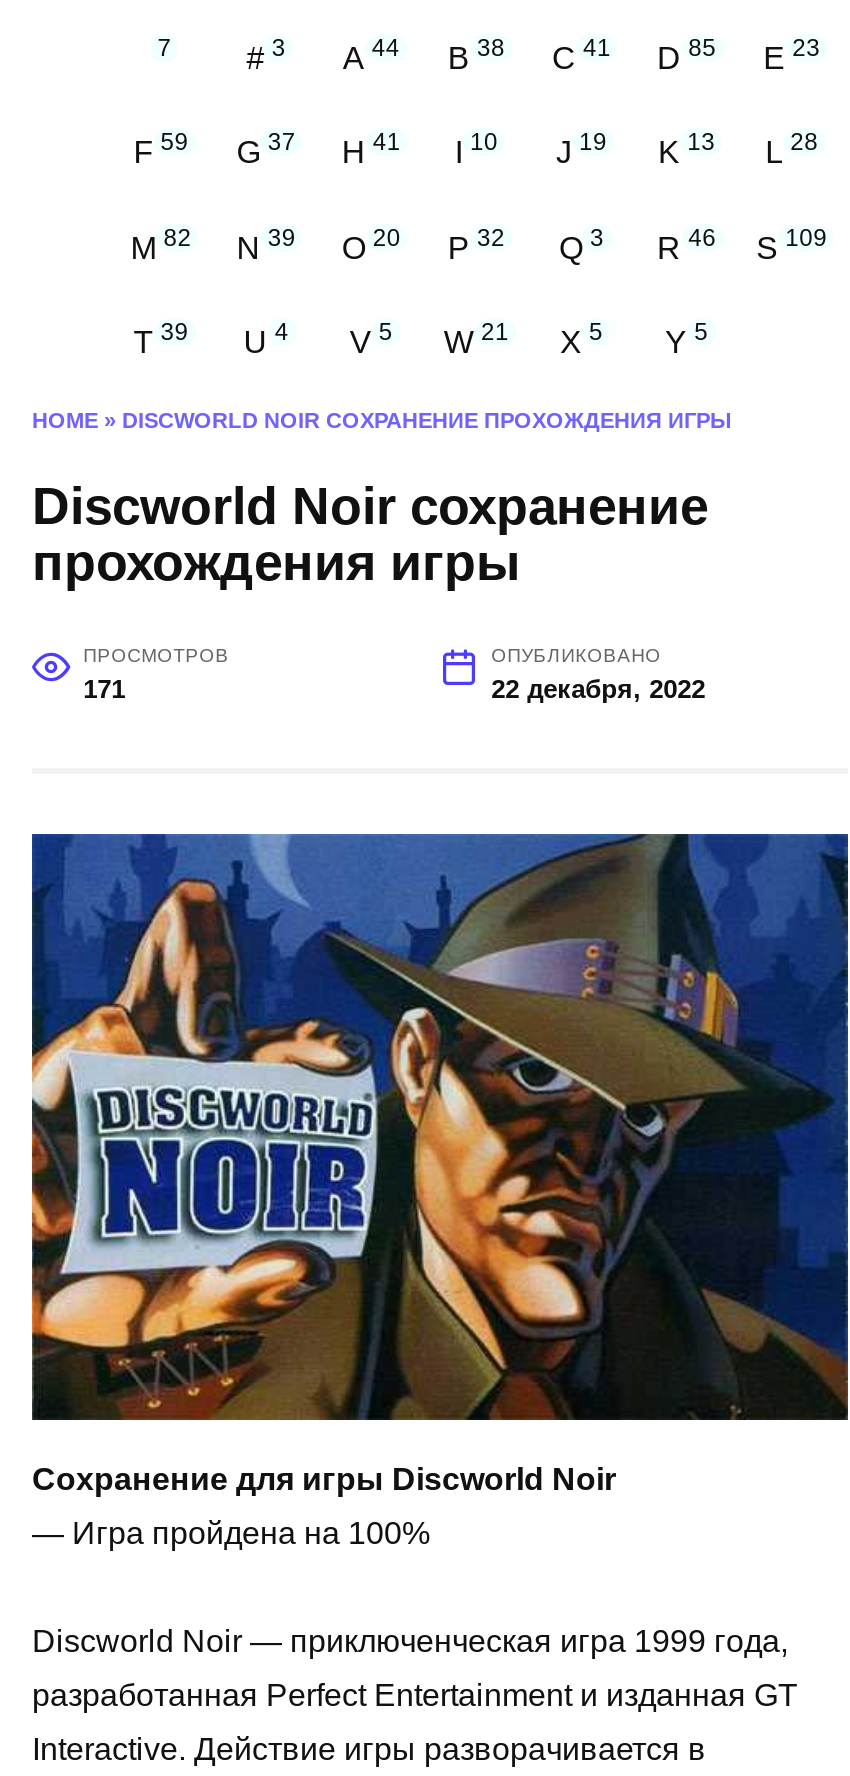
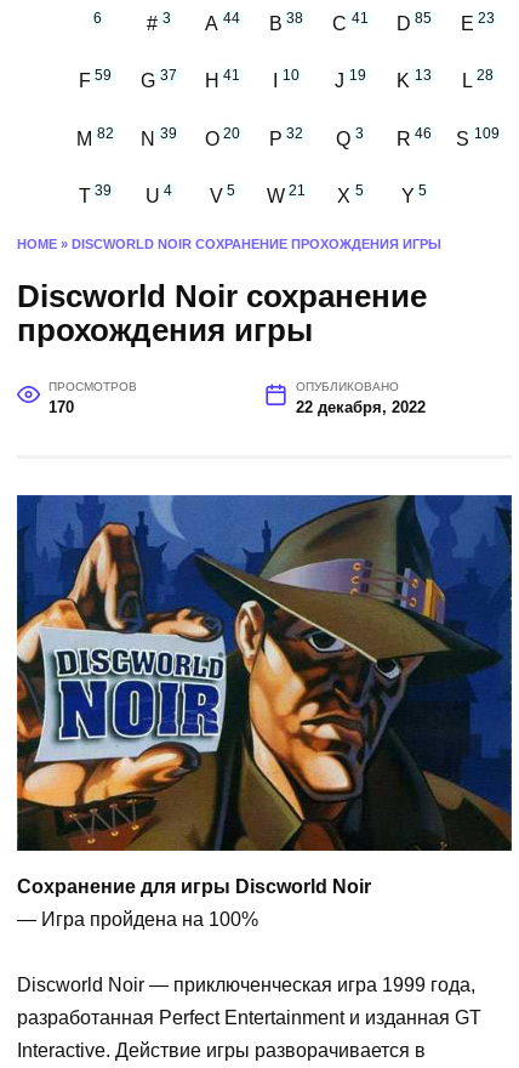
- 7
+ 6

- 171
+ 170
